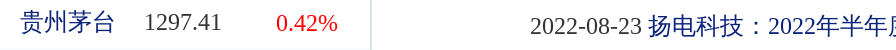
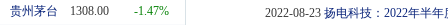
- 1297.41
+ 1308.00

- 0.42%
+ -1.47%
